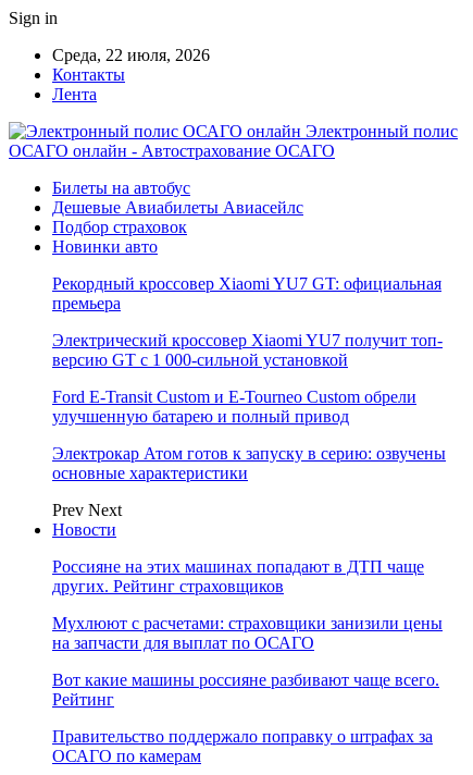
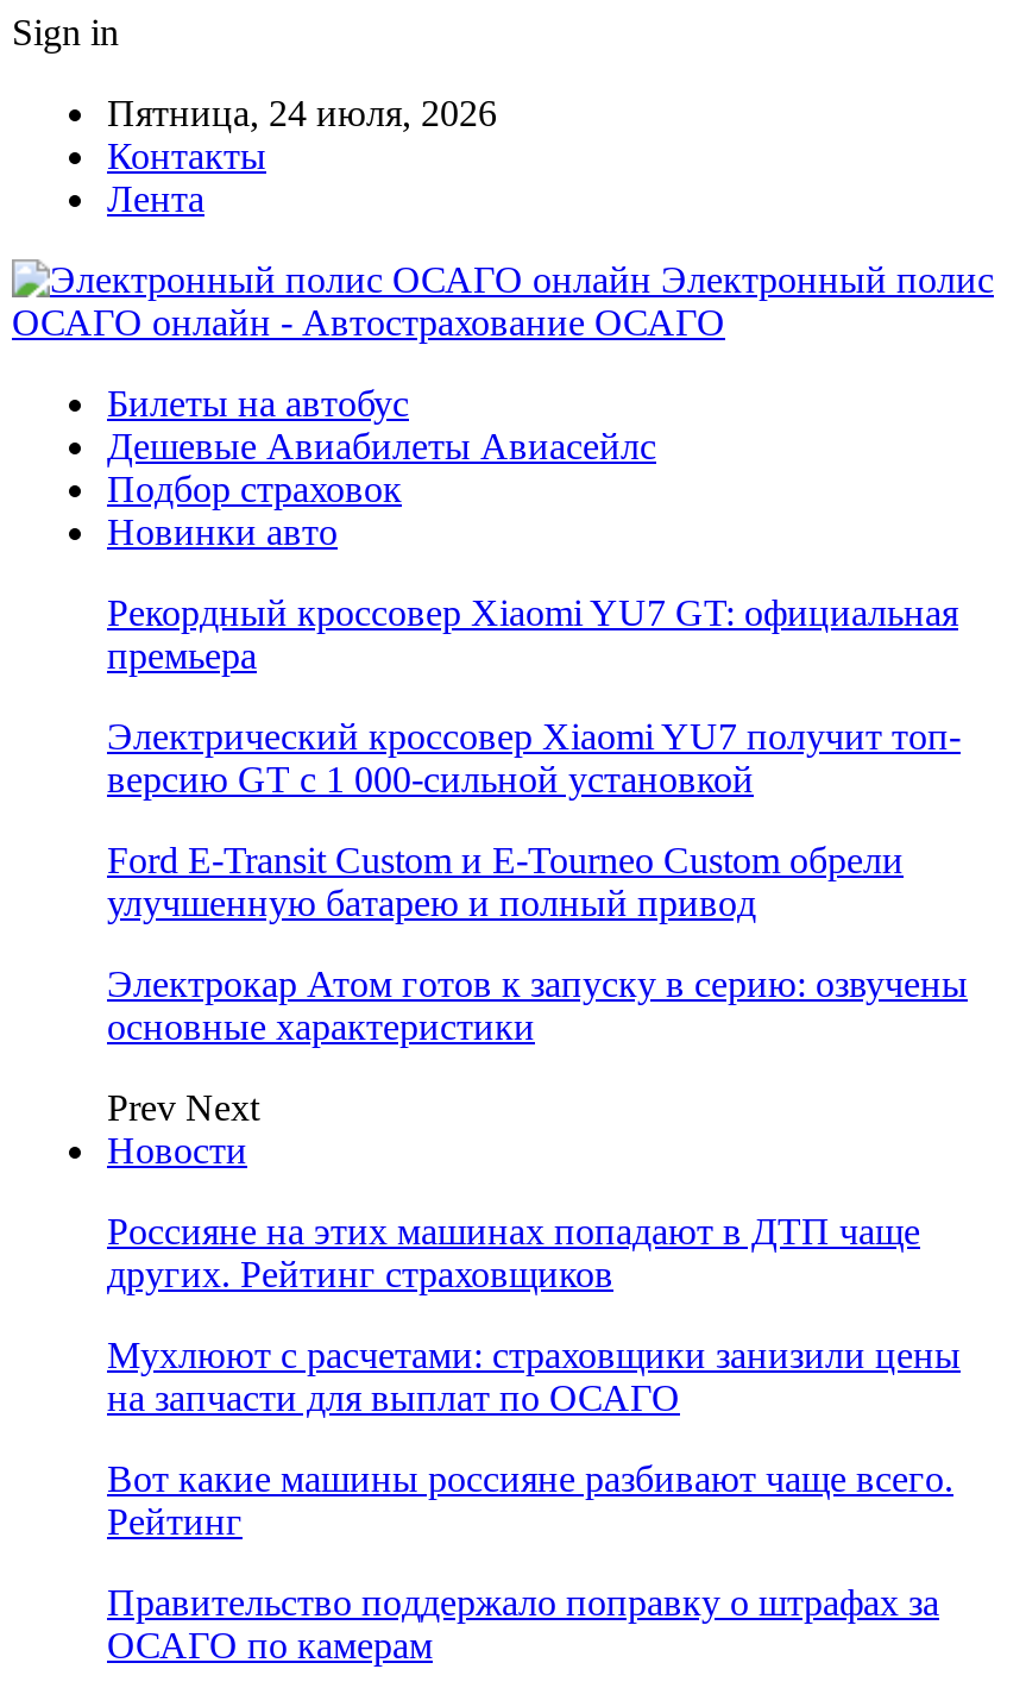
- Среда, 22 июля, 2026
+ Пятница, 24 июля, 2026
